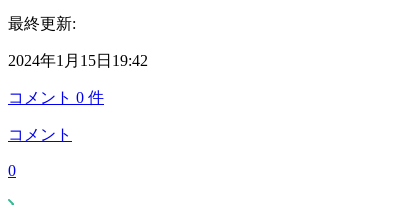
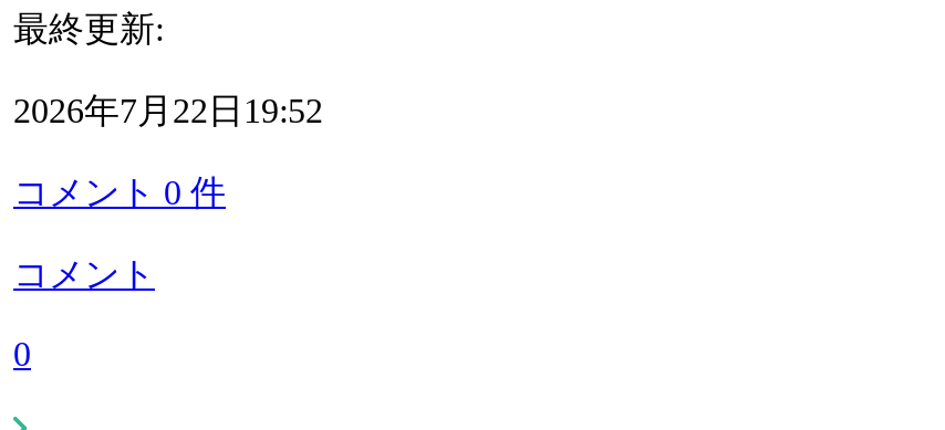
- 2024年1月15日19:42
+ 2026年7月22日19:52
